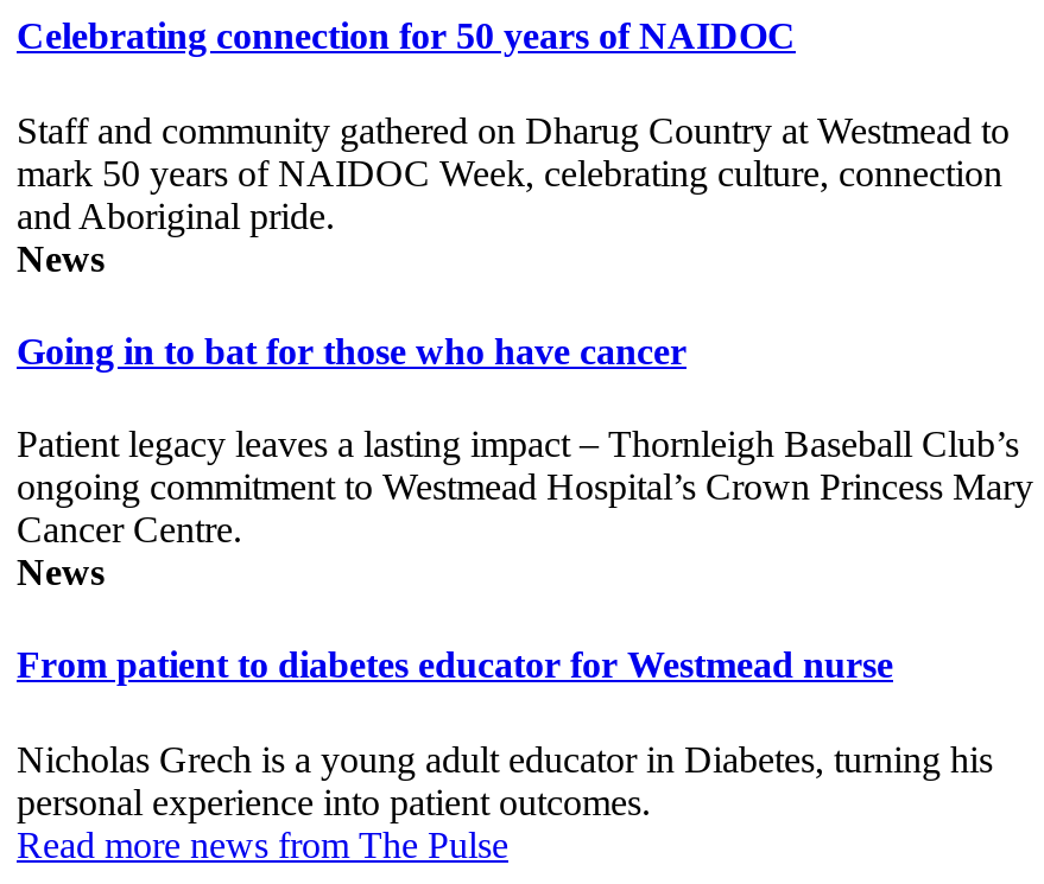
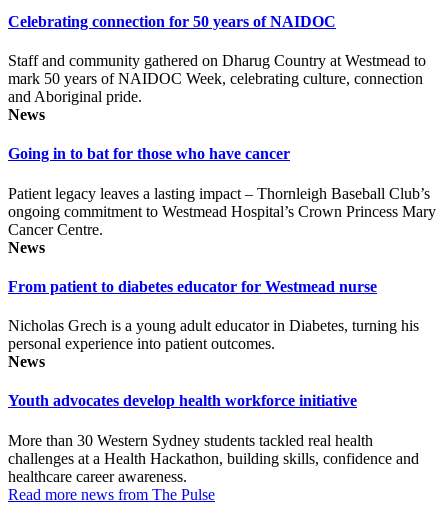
+ News
+ Youth advocates develop health workforce initiative
+ More than 30 Western Sydney students tackled real health
+ challenges at a Health Hackathon, building skills, confidence and
+ healthcare career awareness.
